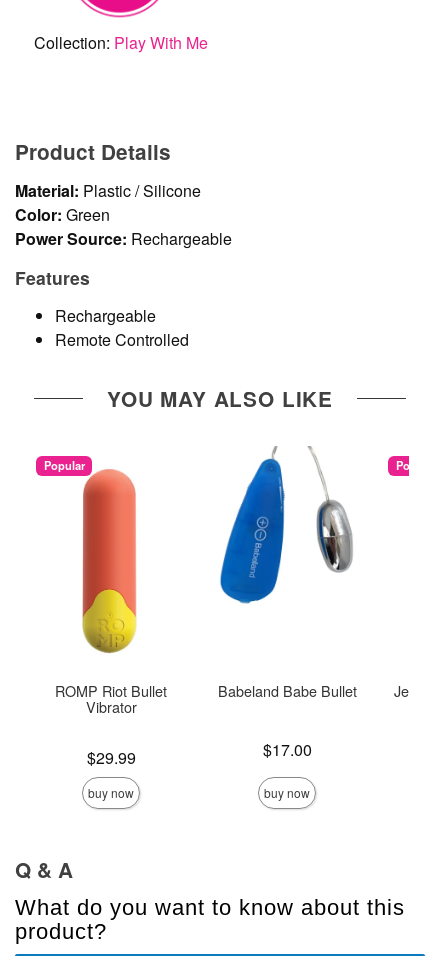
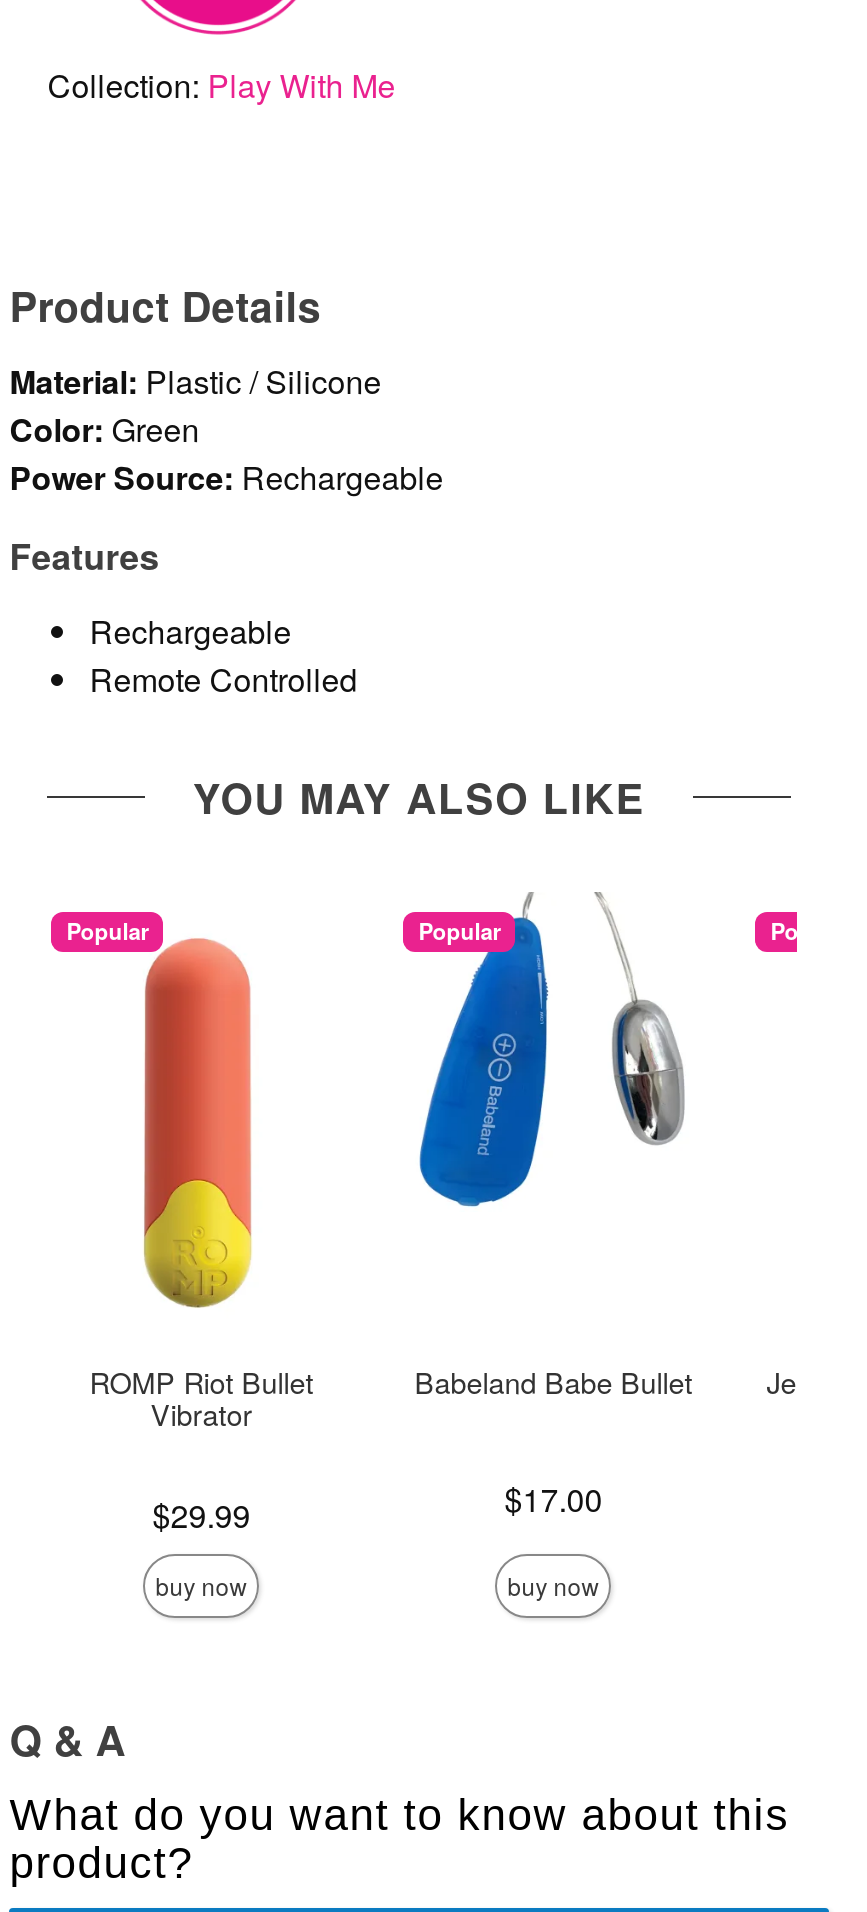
+ Popular
